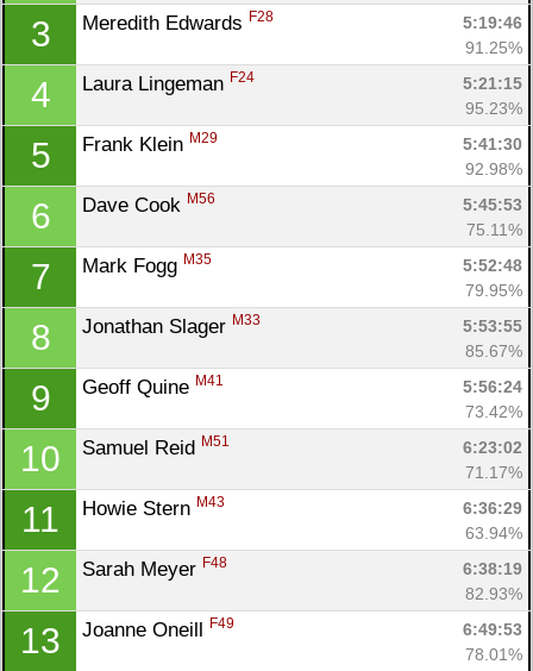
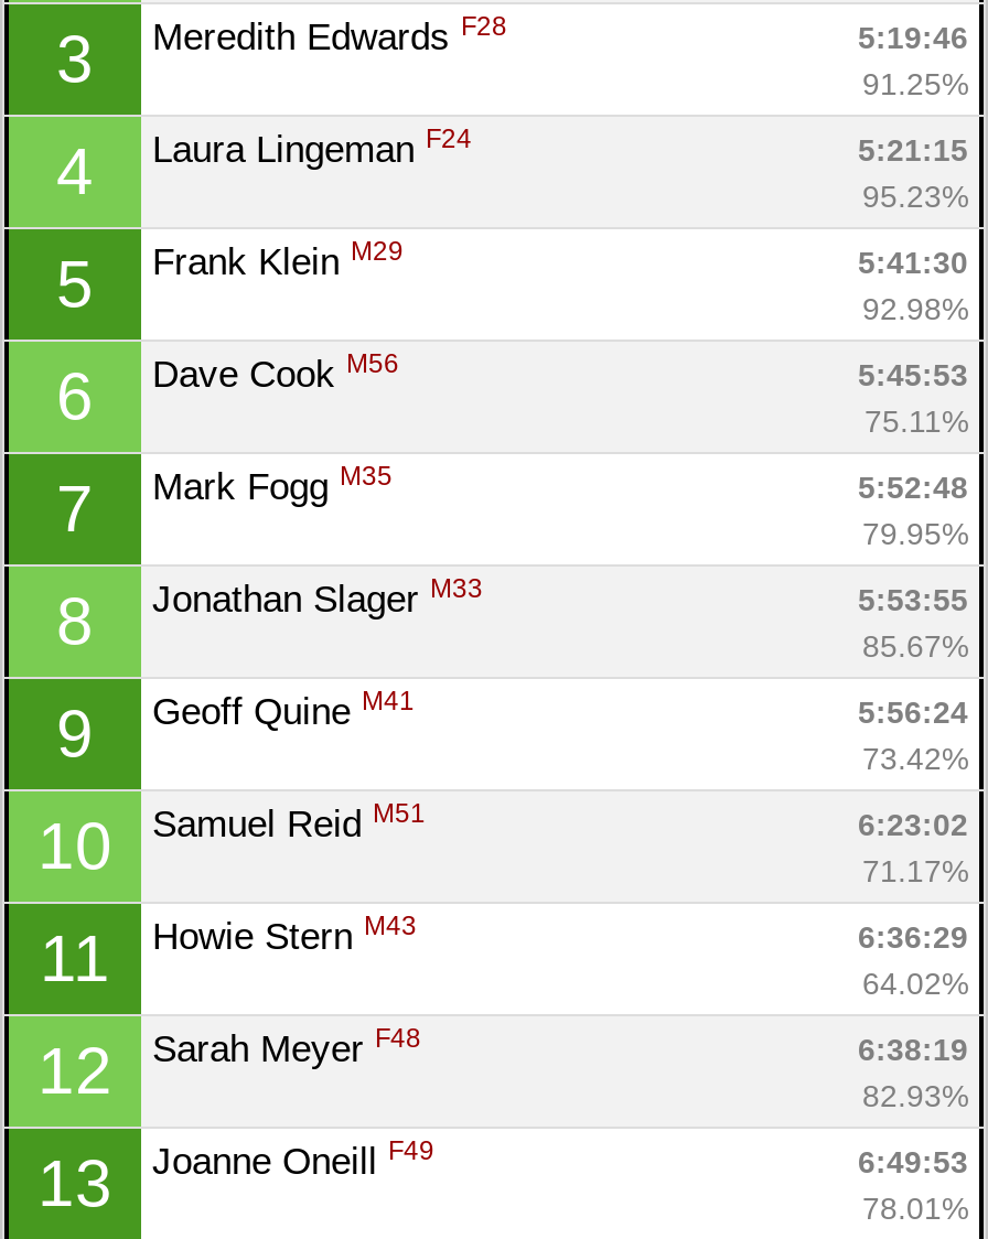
- 63.94%
+ 64.02%
